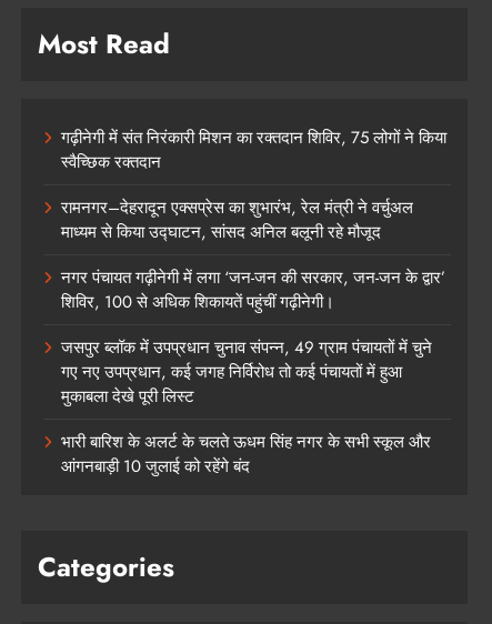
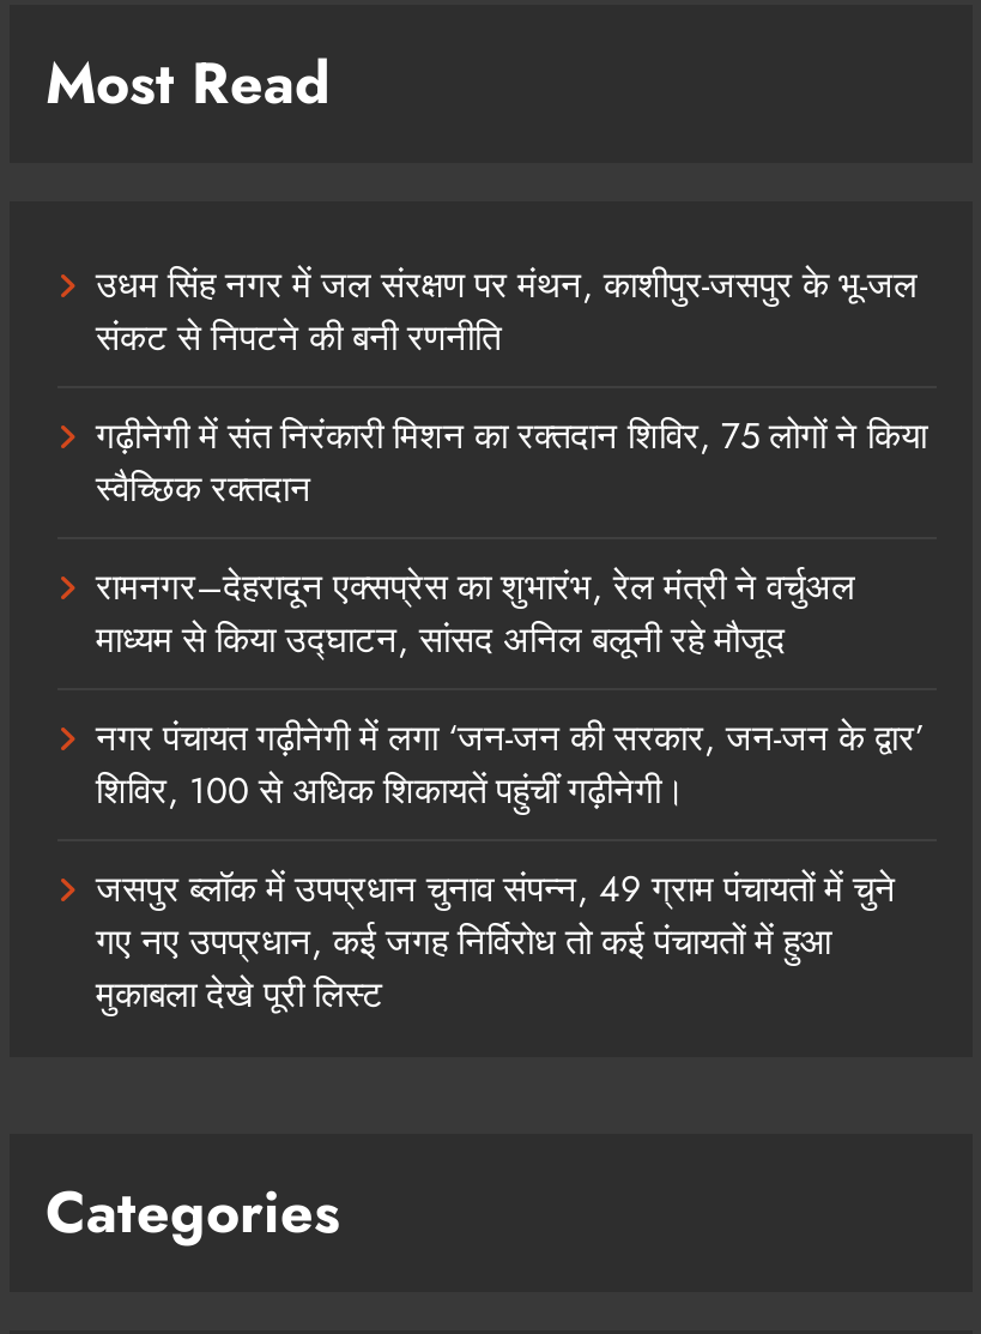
+ उधम सिंह नगर में जल संरक्षण पर मंथन, काशीपुर-जसपुर के भू-जल
+ संकट से निपटने की बनी रणनीति

moved down: गढ़ीनेगी में संत निरंकारी मिशन का रक्तदान शिविर, 75 लोगों ने किया | स्वैच्छिक रक्तदान | रामनगर–देहरादून एक्सप्रेस का शुभारंभ, रेल मंत्री ने वर्चुअल | ... | गए नए उपप्रधान, कई जगह निर्विरोध तो कई पंचायतों में हुआ | मुकाबला देखे पूरी लिस्ट

- भारी बारिश के अलर्ट के चलते ऊधम सिंह नगर के सभी स्कूल और
- आंगनबाड़ी 10 जुलाई को रहेंगे बंद
